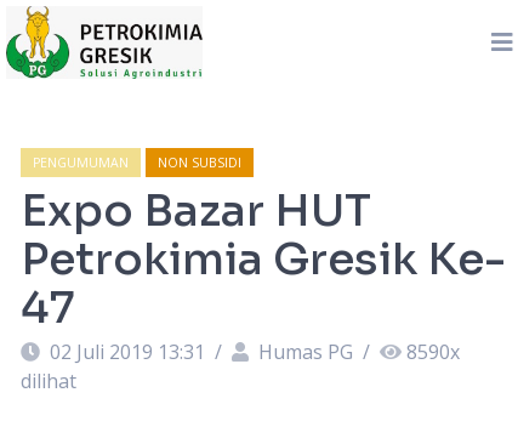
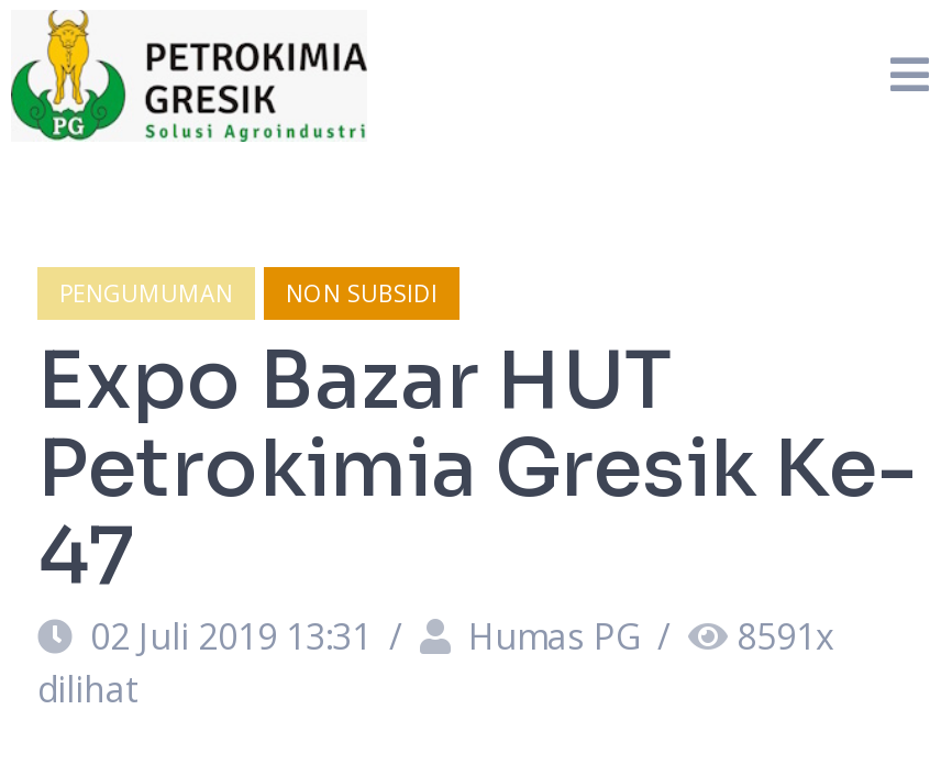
- 02 Juli 2019 13:31 / Humas PG / 8590x
+ 02 Juli 2019 13:31 / Humas PG / 8591x
